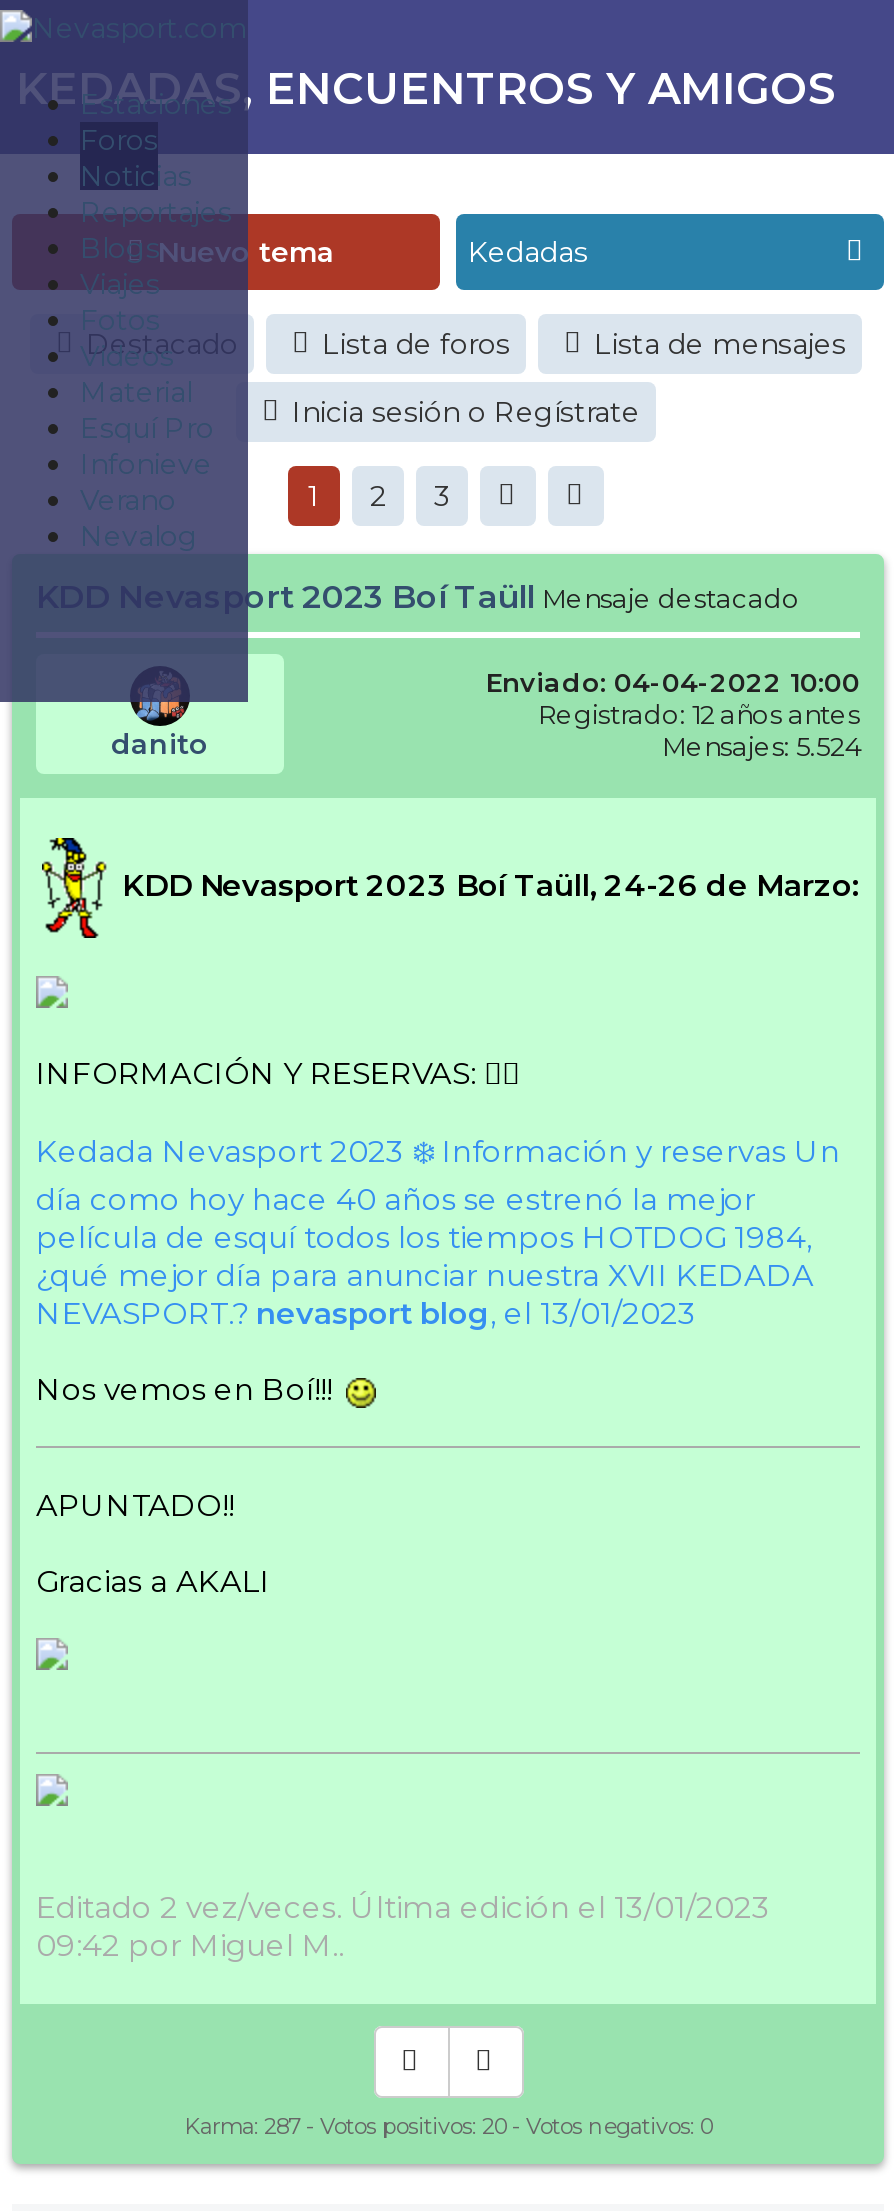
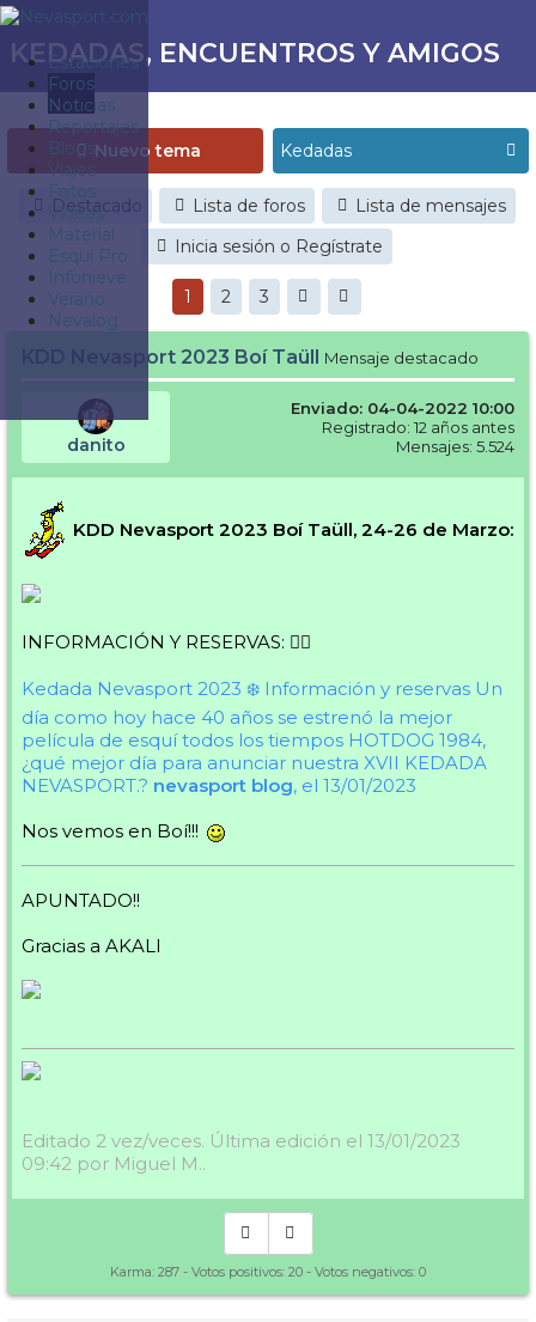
- [image]
+ [image]
